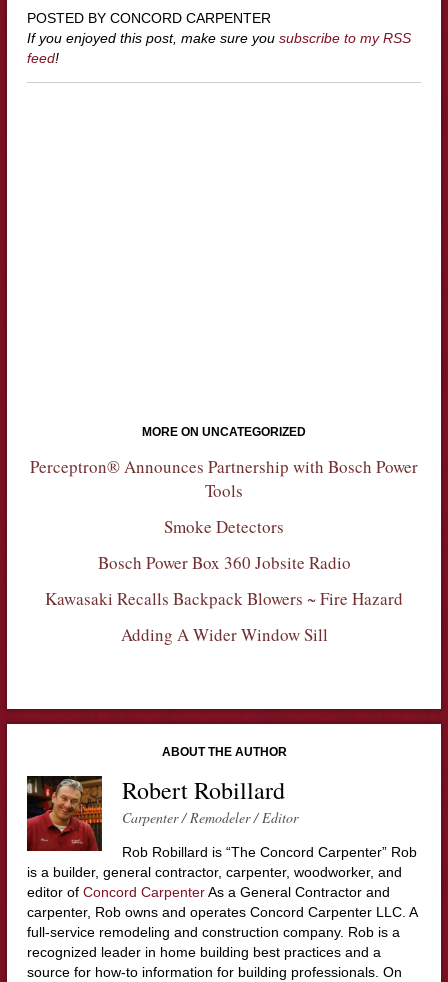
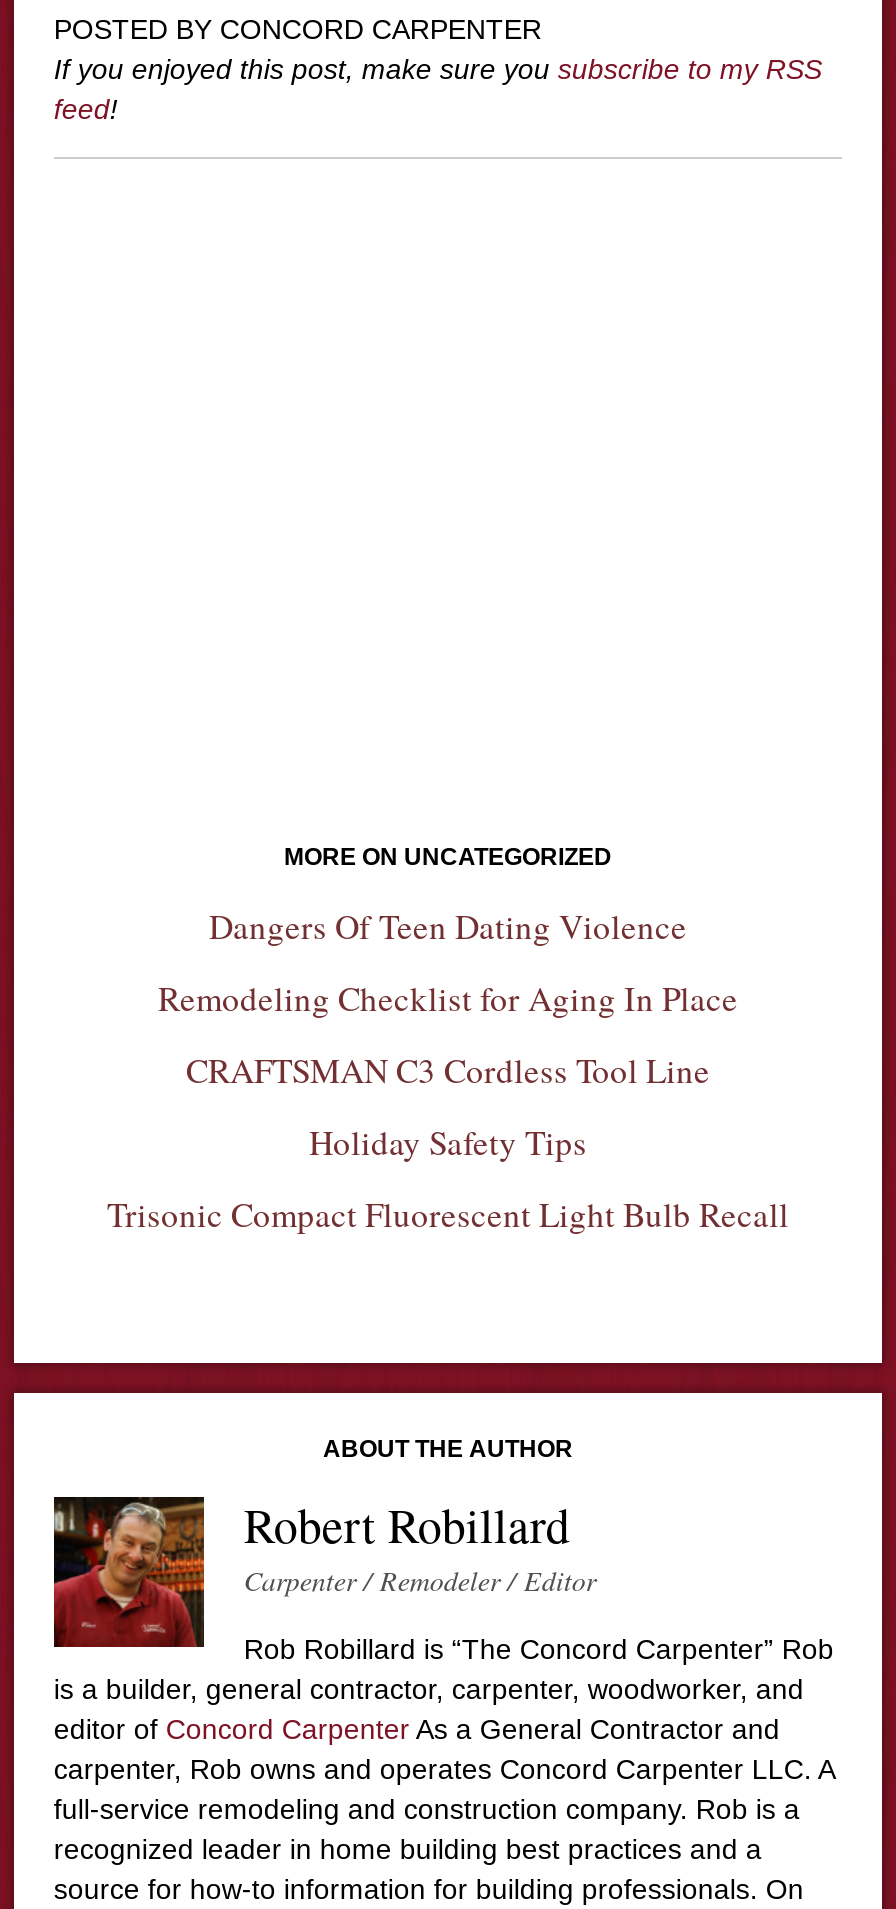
- Perceptron® Announces Partnership with Bosch Power
- Tools
+ Dangers Of Teen Dating Violence

- Smoke Detectors
+ Remodeling Checklist for Aging In Place

- Bosch Power Box 360 Jobsite Radio
+ CRAFTSMAN C3 Cordless Tool Line

- Kawasaki Recalls Backpack Blowers ~ Fire Hazard
+ Holiday Safety Tips

- Adding A Wider Window Sill
+ Trisonic Compact Fluorescent Light Bulb Recall
